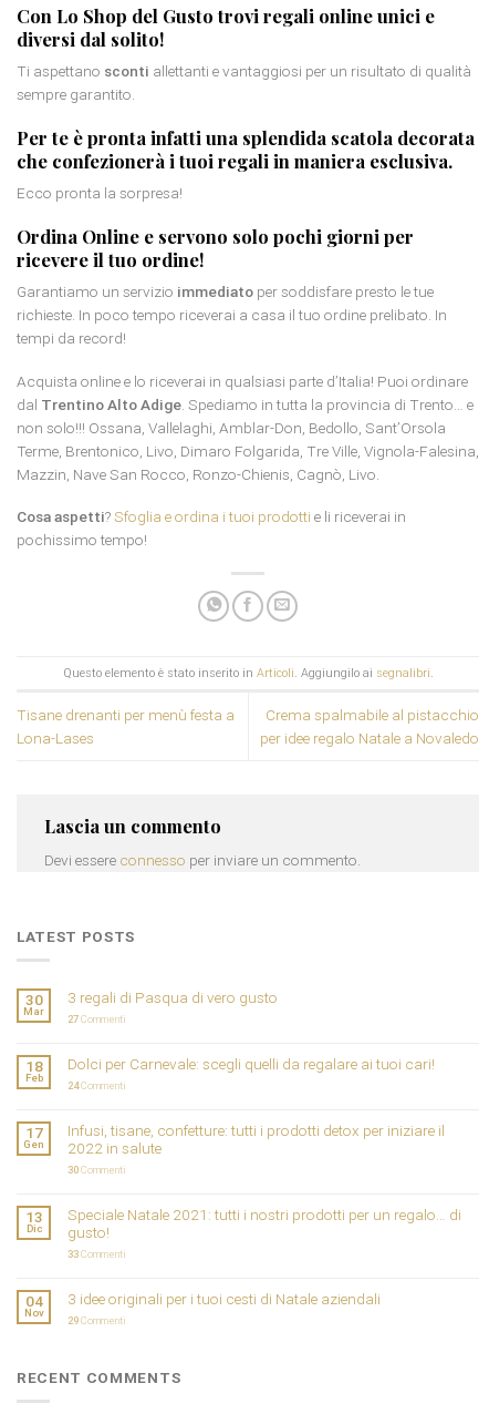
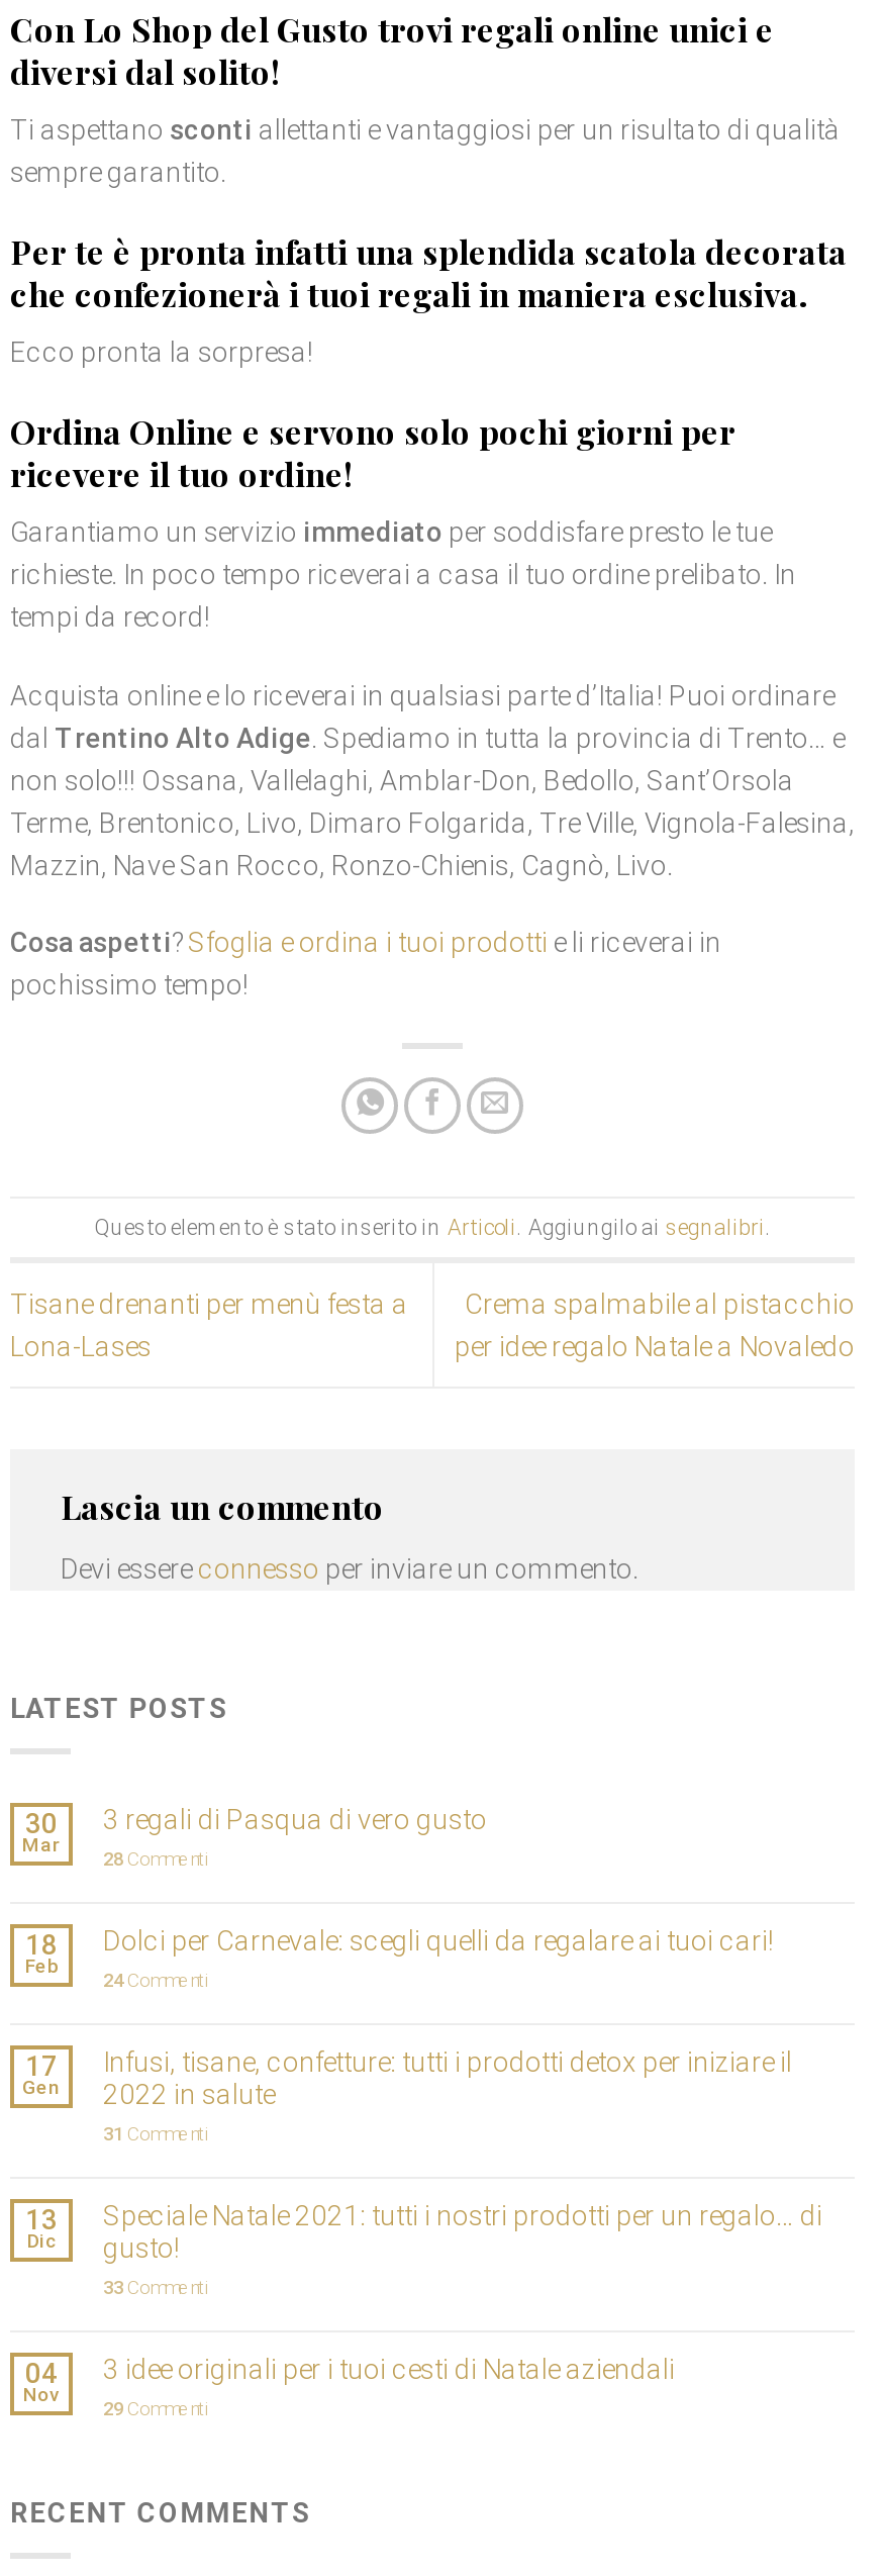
- 27 Commenti
+ 28 Commenti

- 30 Commenti
+ 31 Commenti
